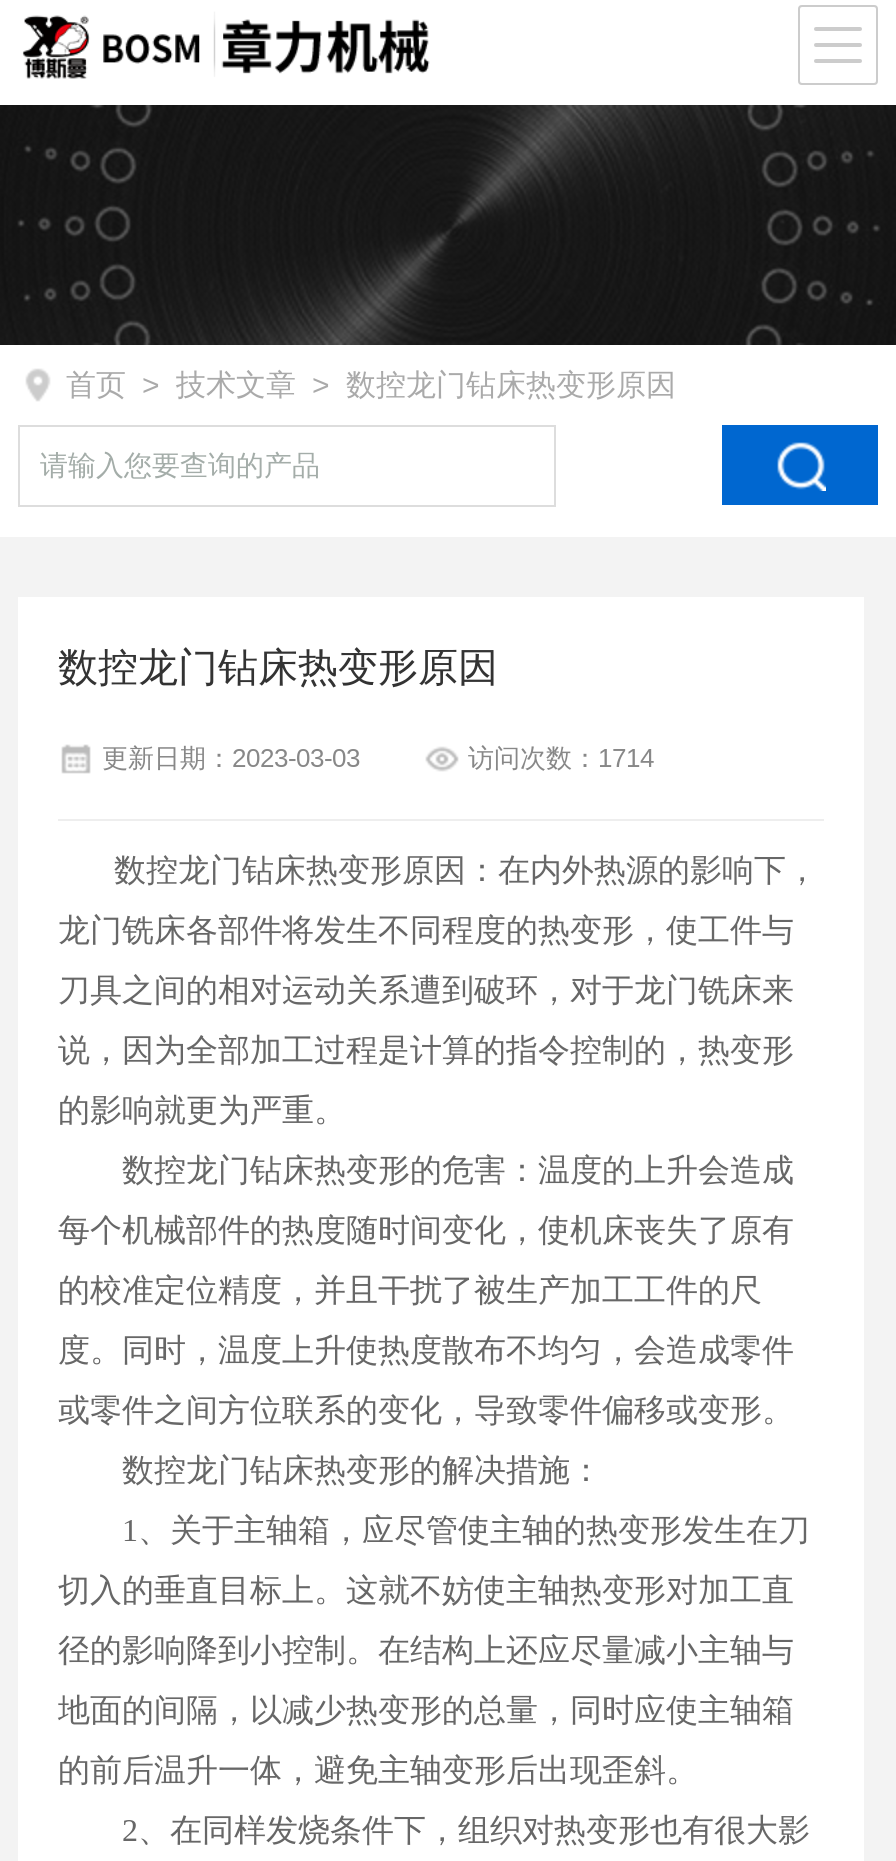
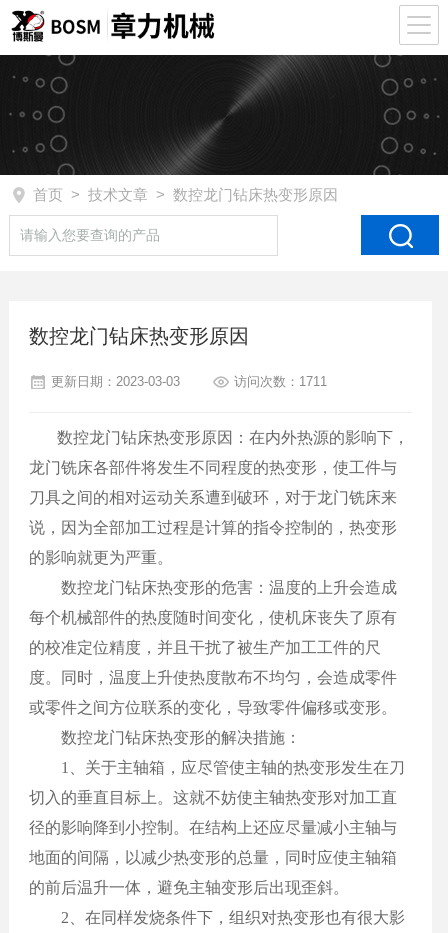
- 访问次数：1714
+ 访问次数：1711
